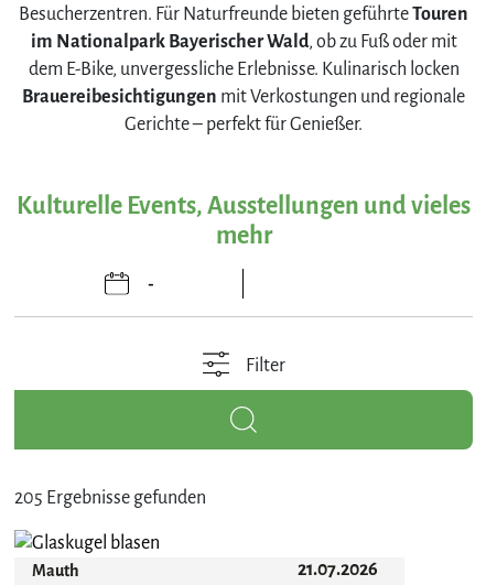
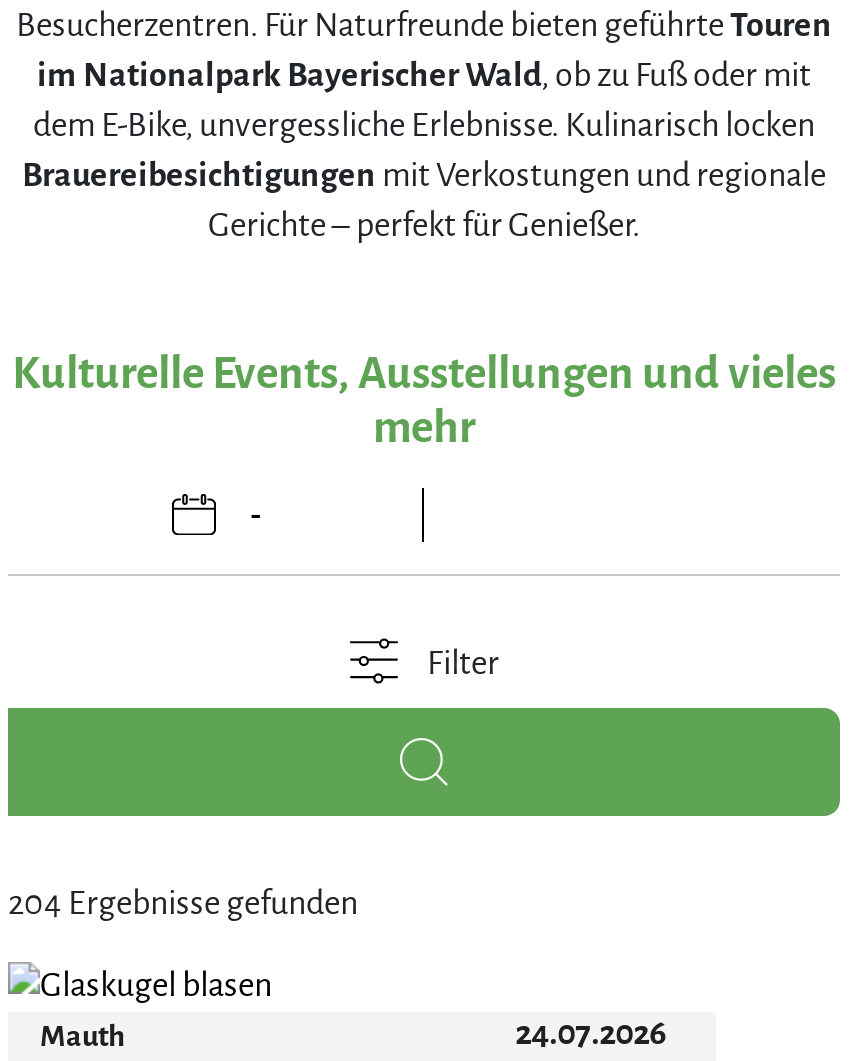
- 205 Ergebnisse gefunden
+ 204 Ergebnisse gefunden

- 21.07.2026
+ 24.07.2026
